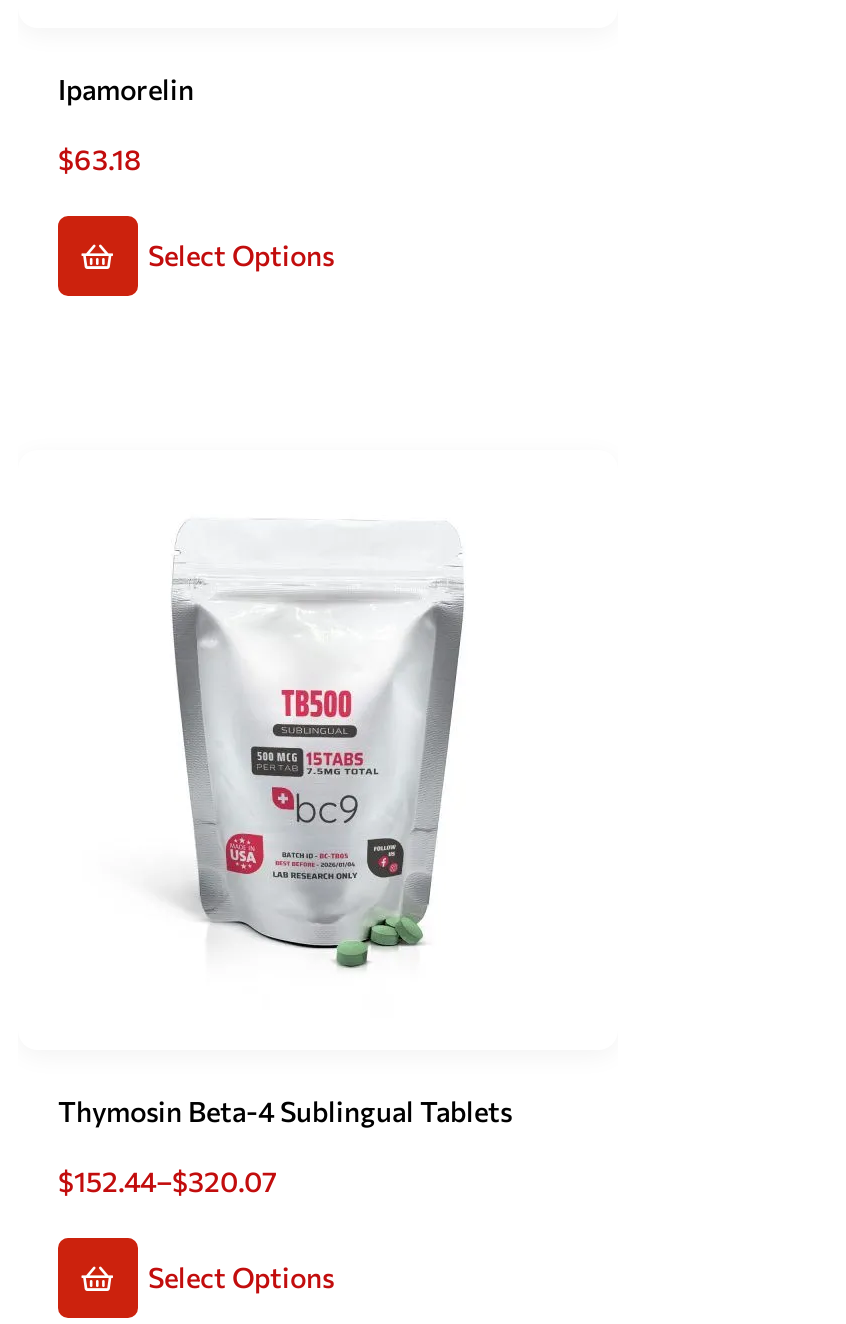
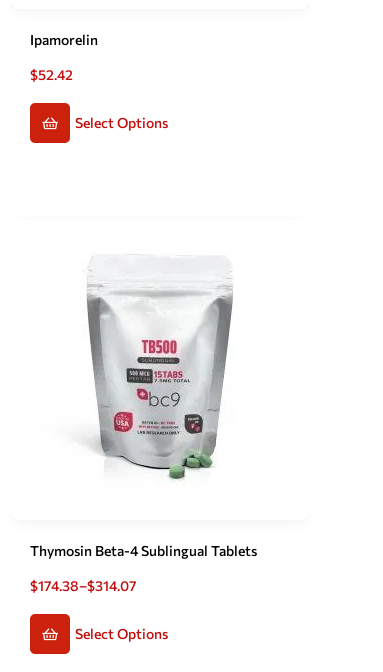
- $63.18
+ $52.42

- $152.44–$320.07
+ $174.38–$314.07
